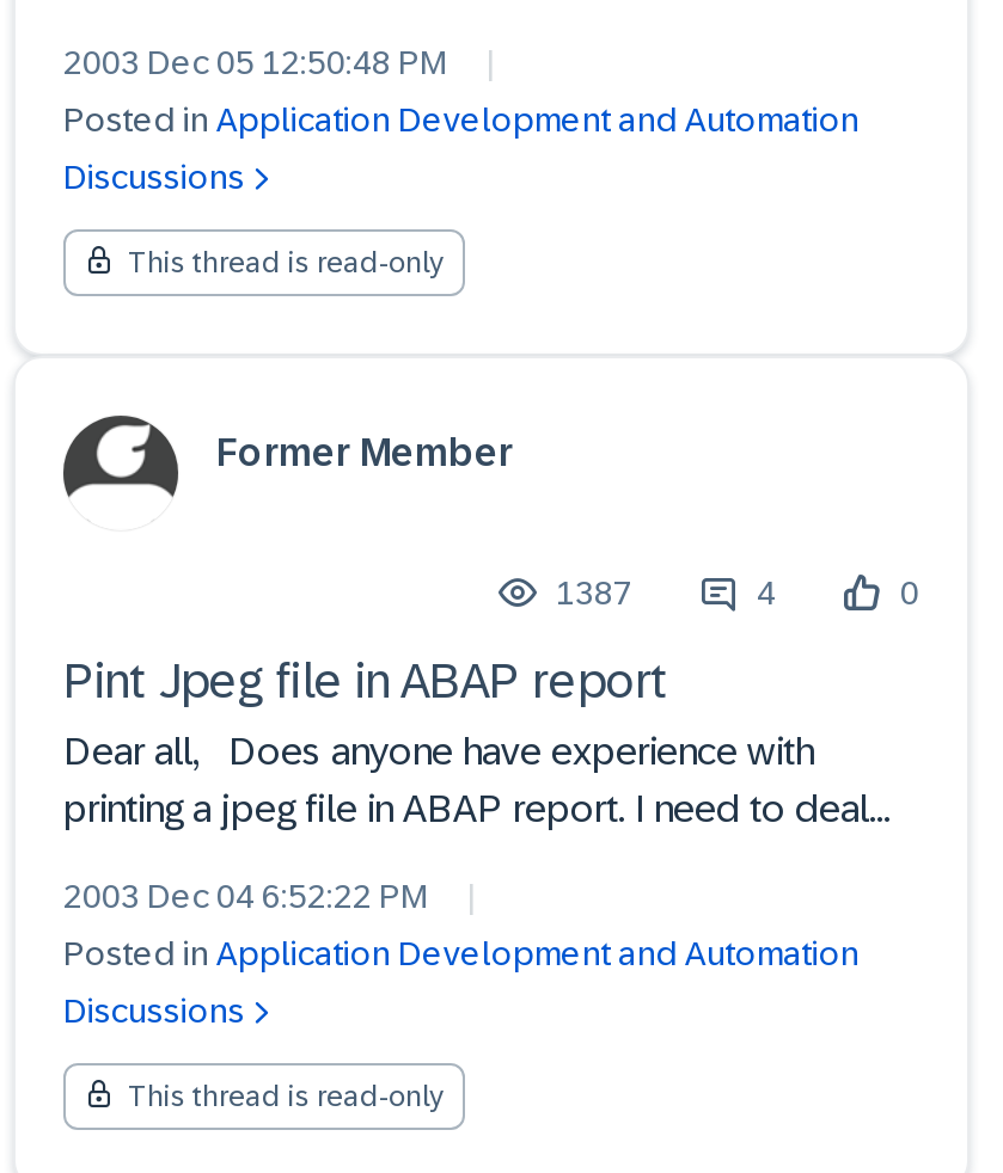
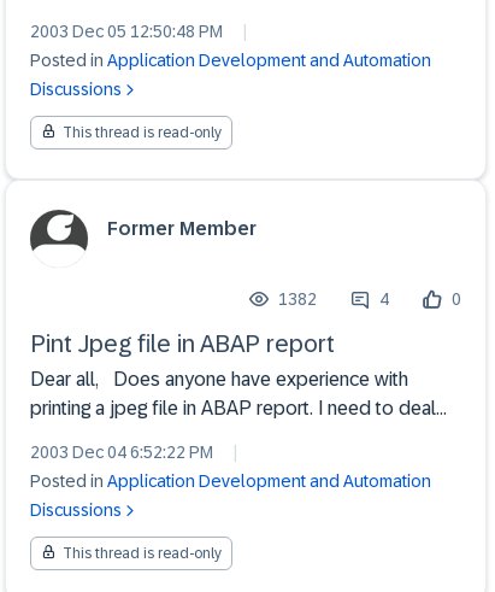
- 1387
+ 1382
